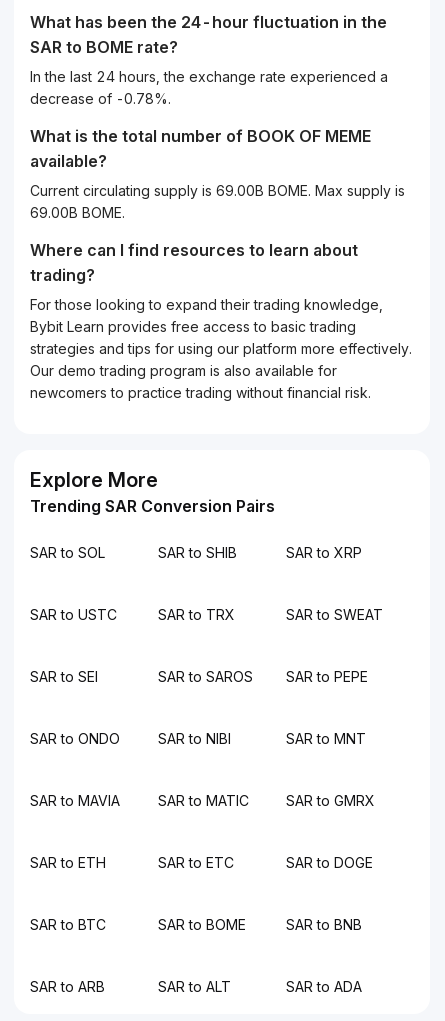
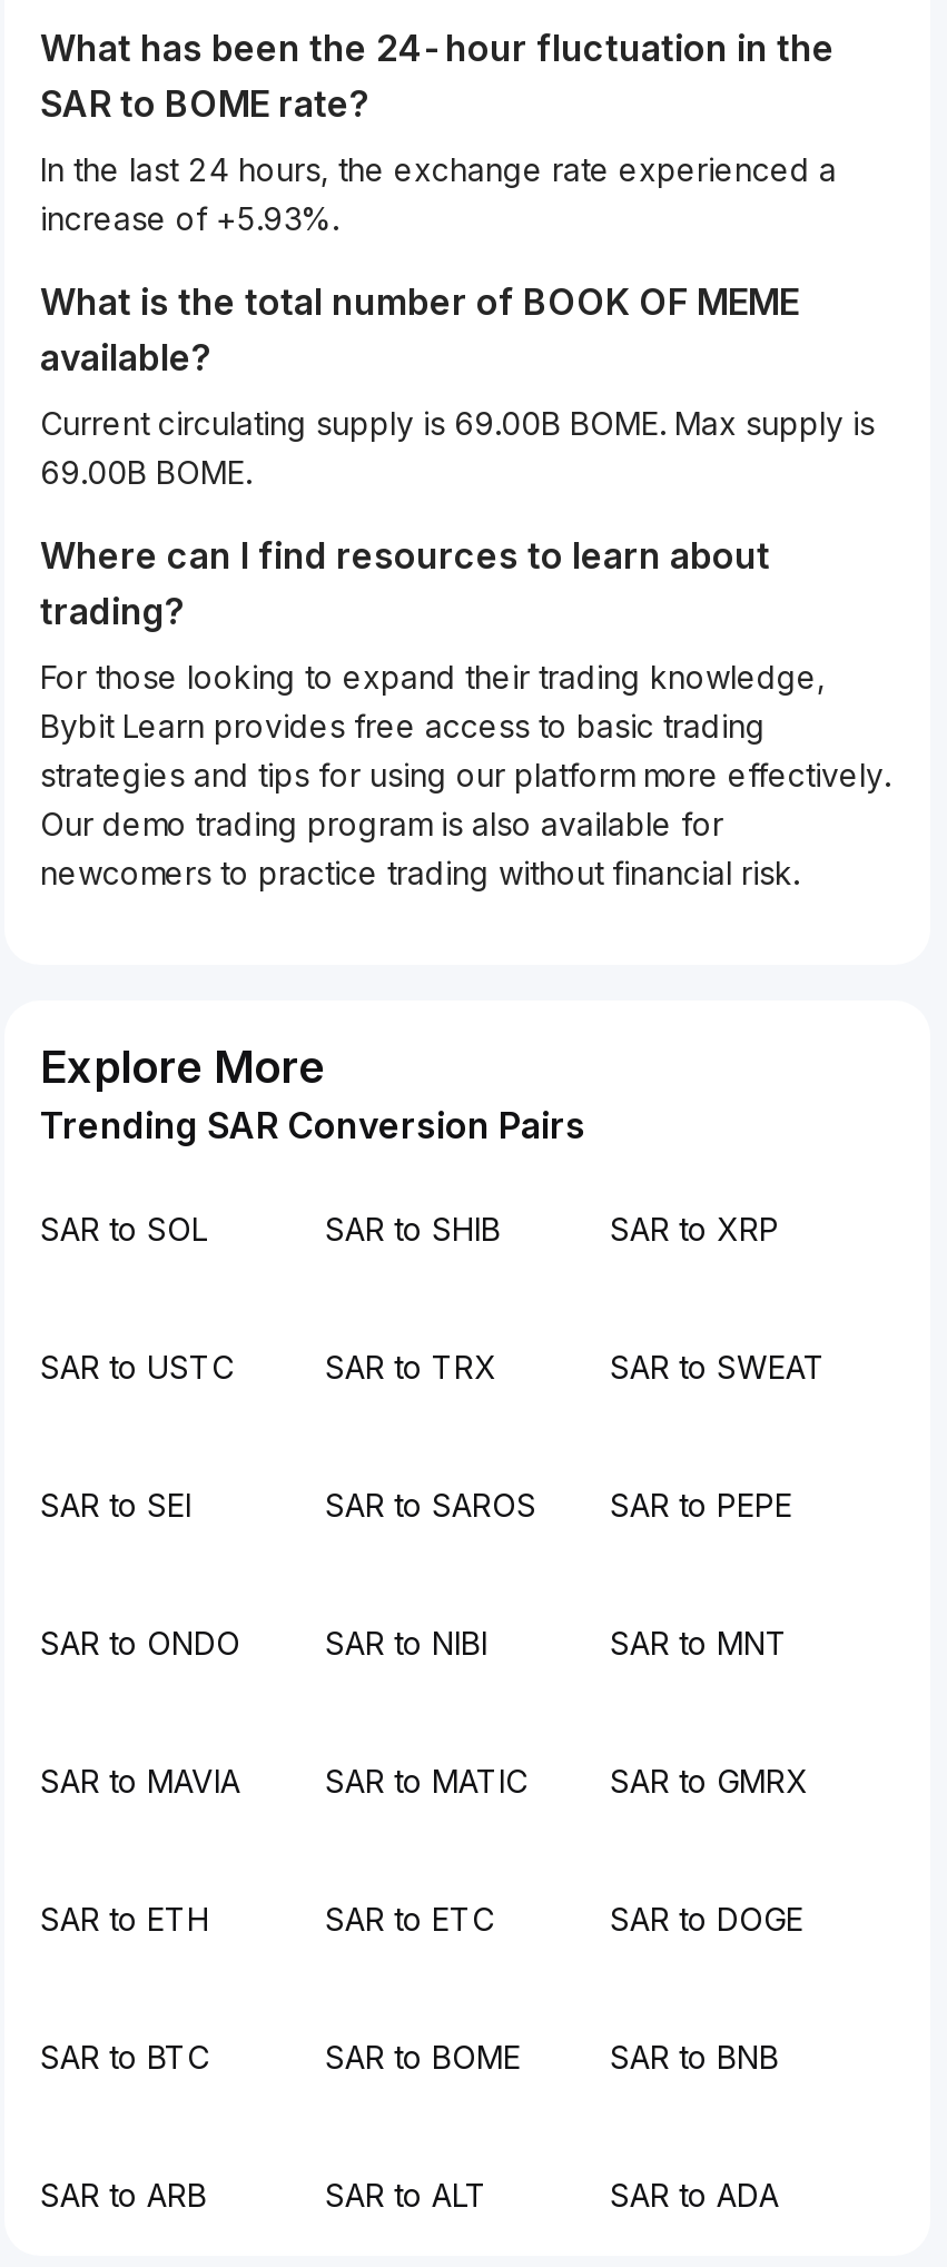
- decrease of -0.78%.
+ increase of +5.93%.
